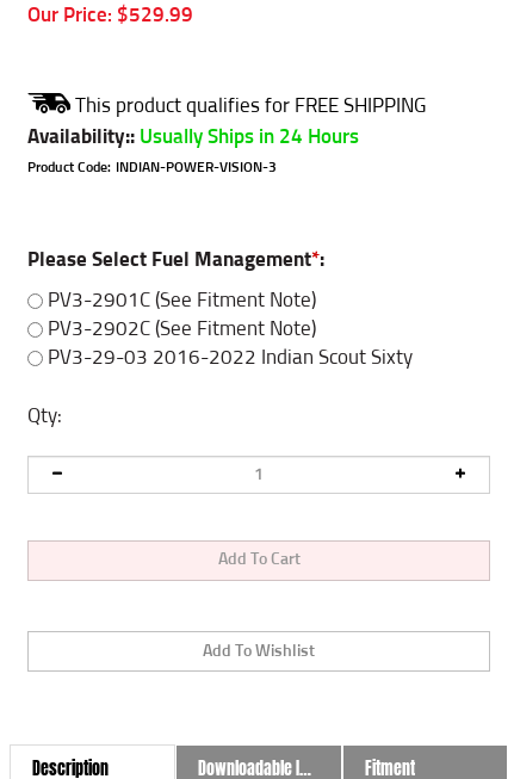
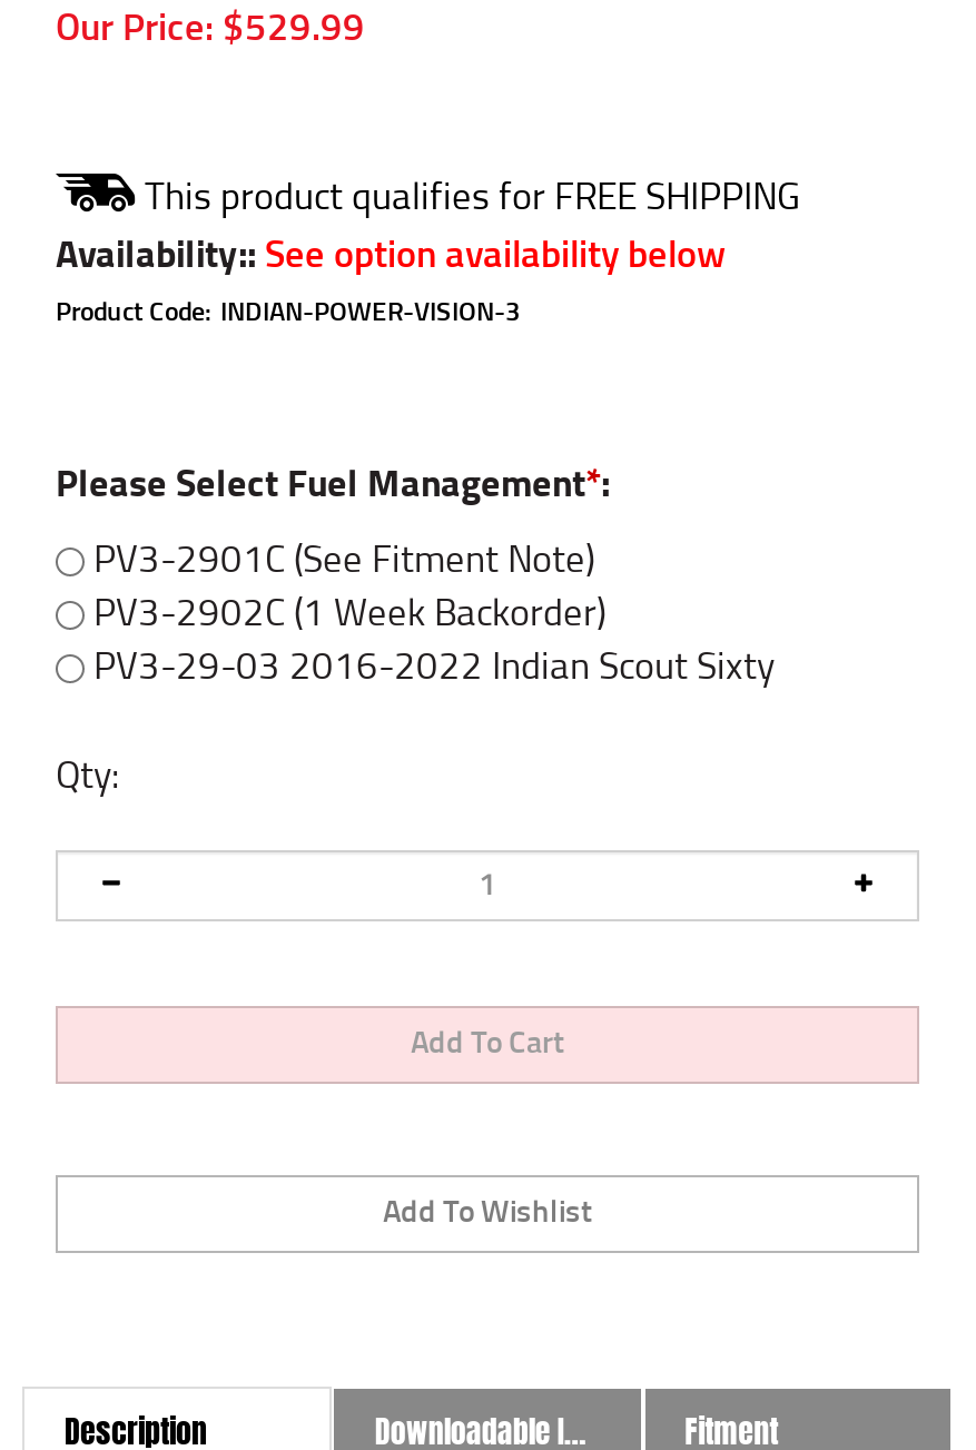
- Availability:: Usually Ships in 24 Hours
+ Availability:: See option availability below

- PV3-2902C (See Fitment Note)
+ PV3-2902C (1 Week Backorder)
